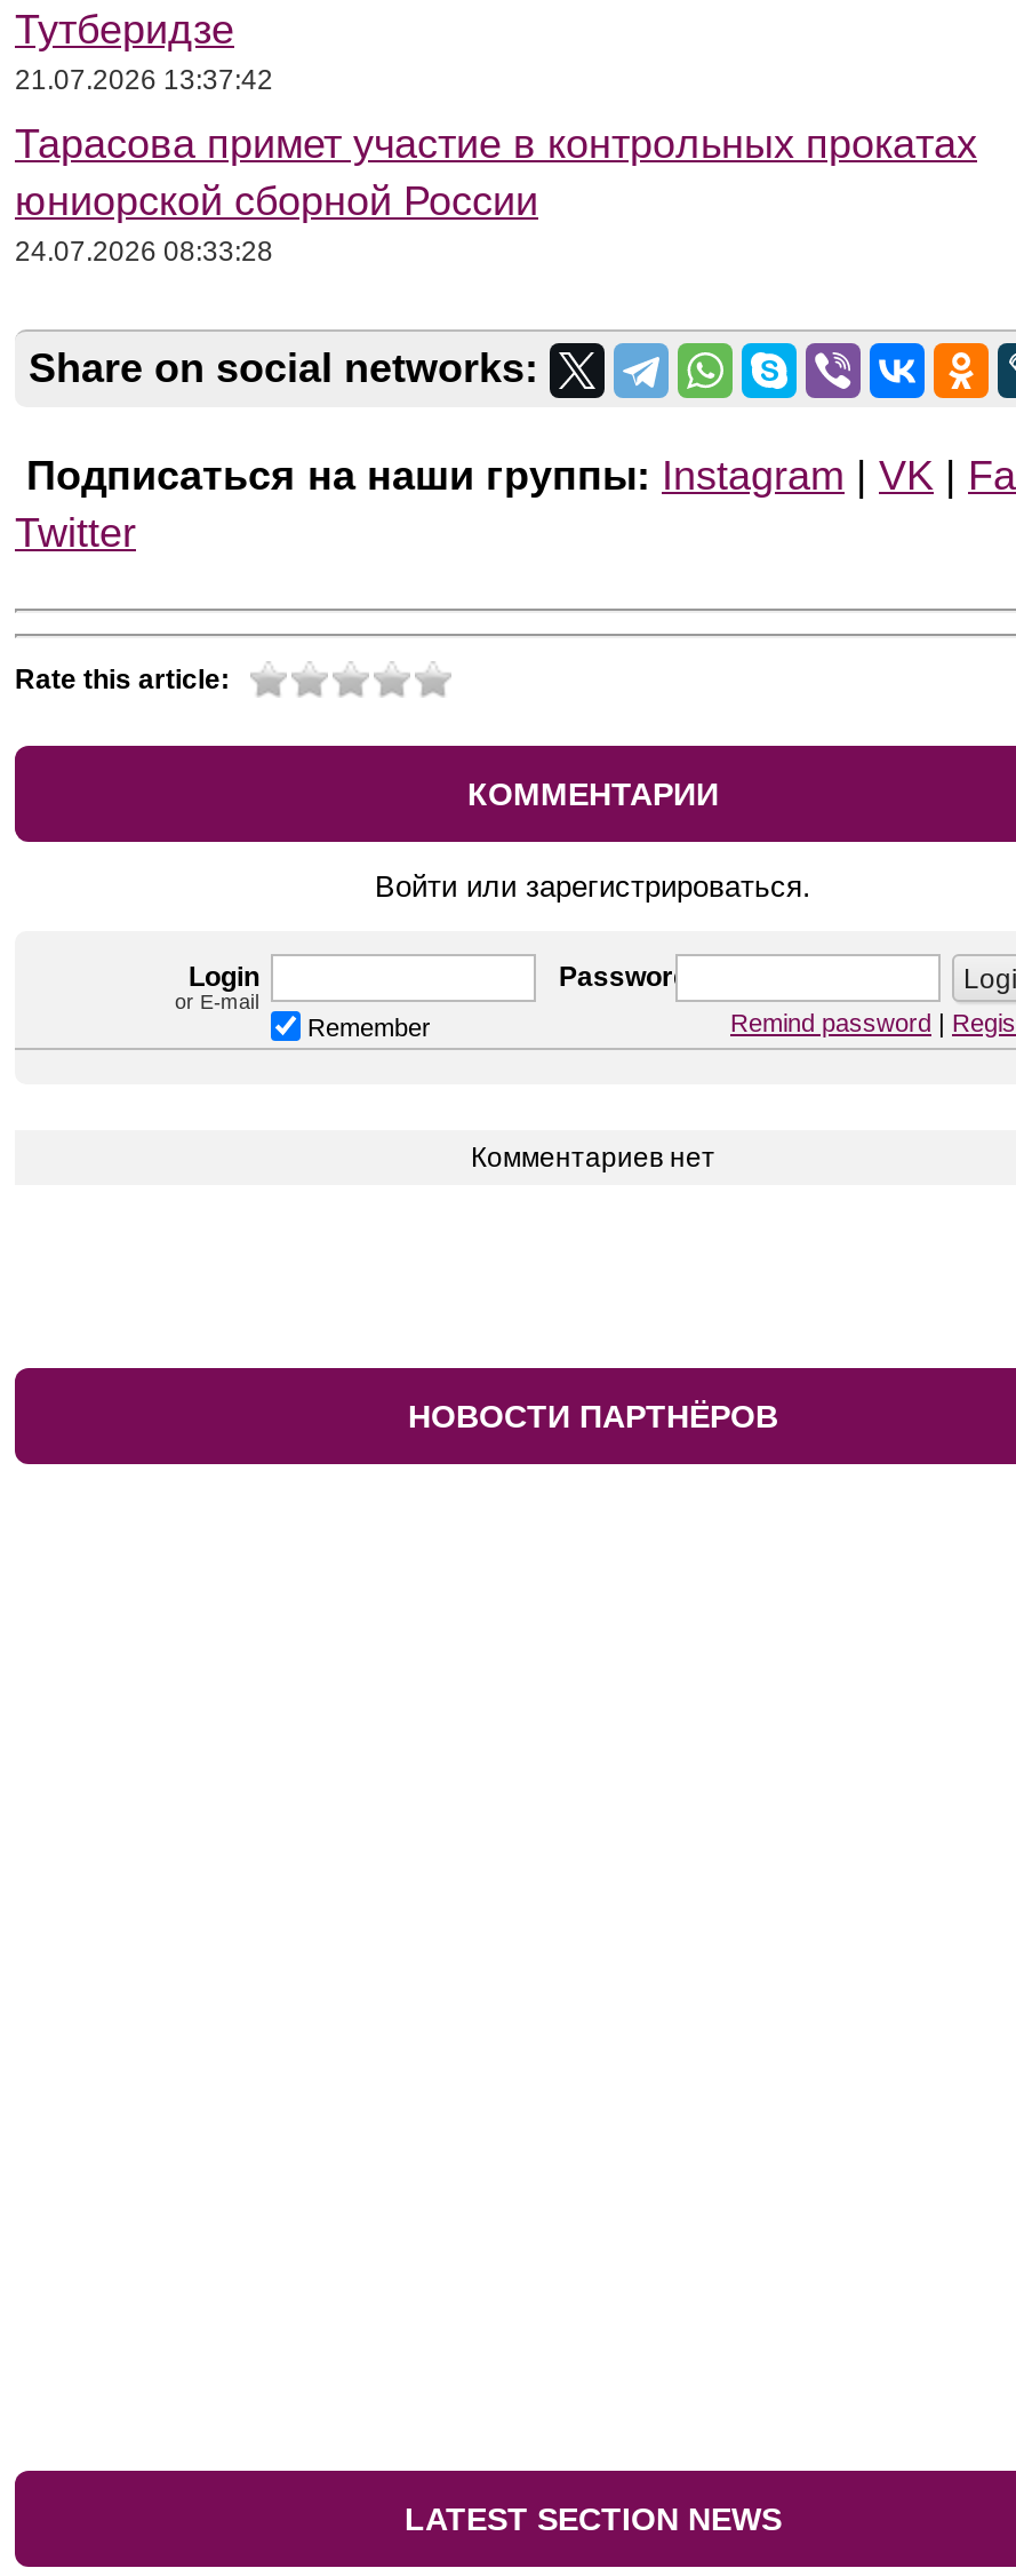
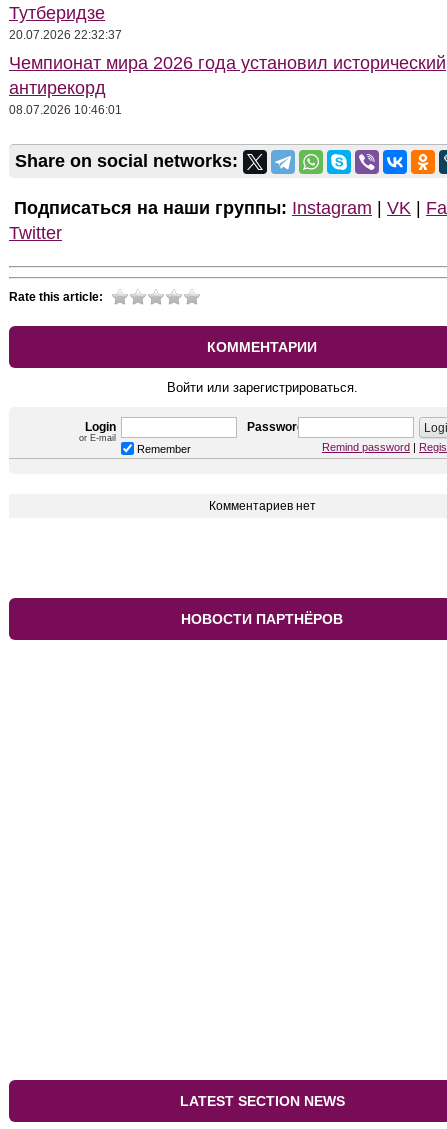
- 21.07.2026 13:37:42
+ 20.07.2026 22:32:37

- Тарасова примет участие в контрольных прокатах
- юниорской сборной России
- 24.07.2026 08:33:28
+ Чемпионат мира 2026 года установил исторический
+ антирекорд
+ 08.07.2026 10:46:01
